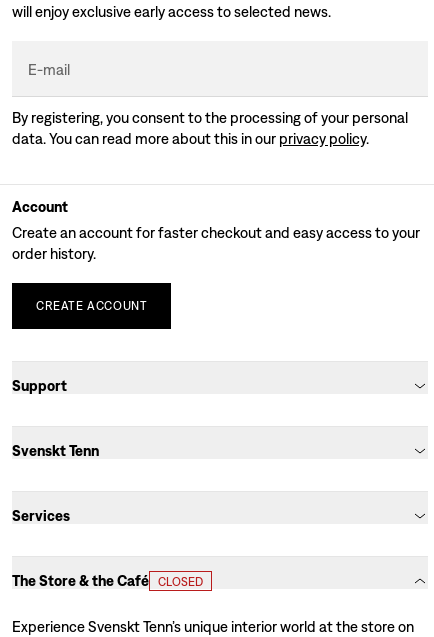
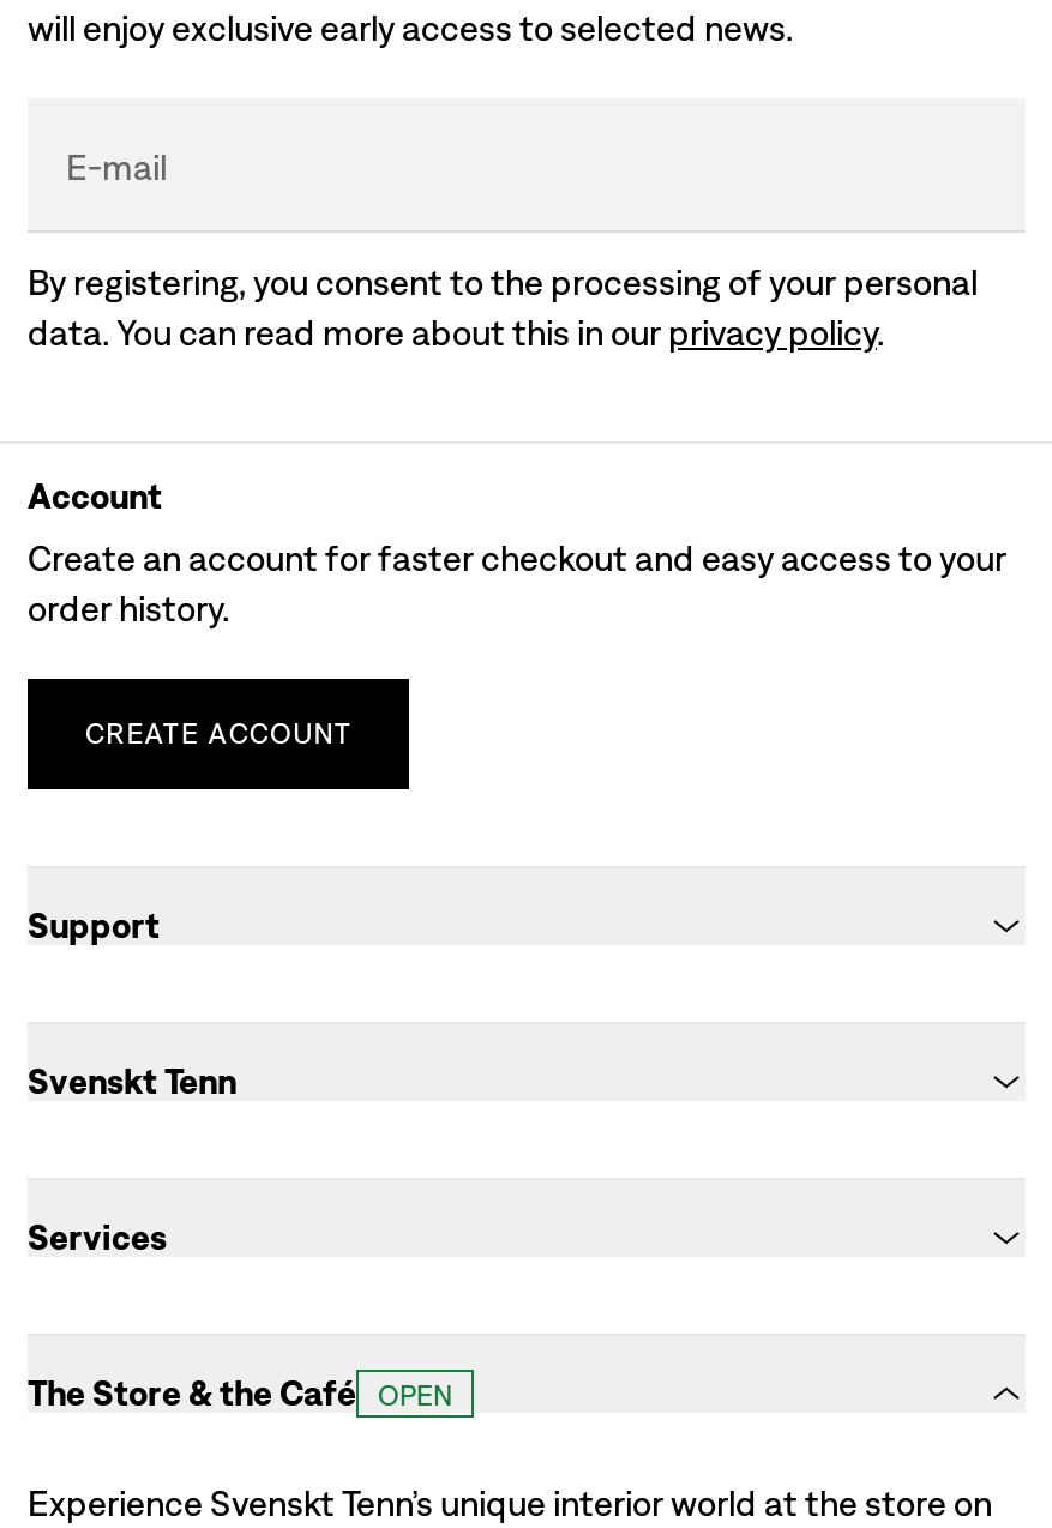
- CLOSED
+ OPEN
